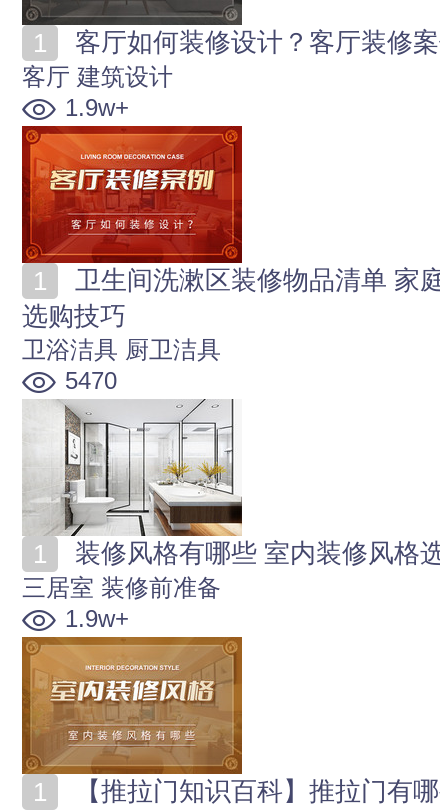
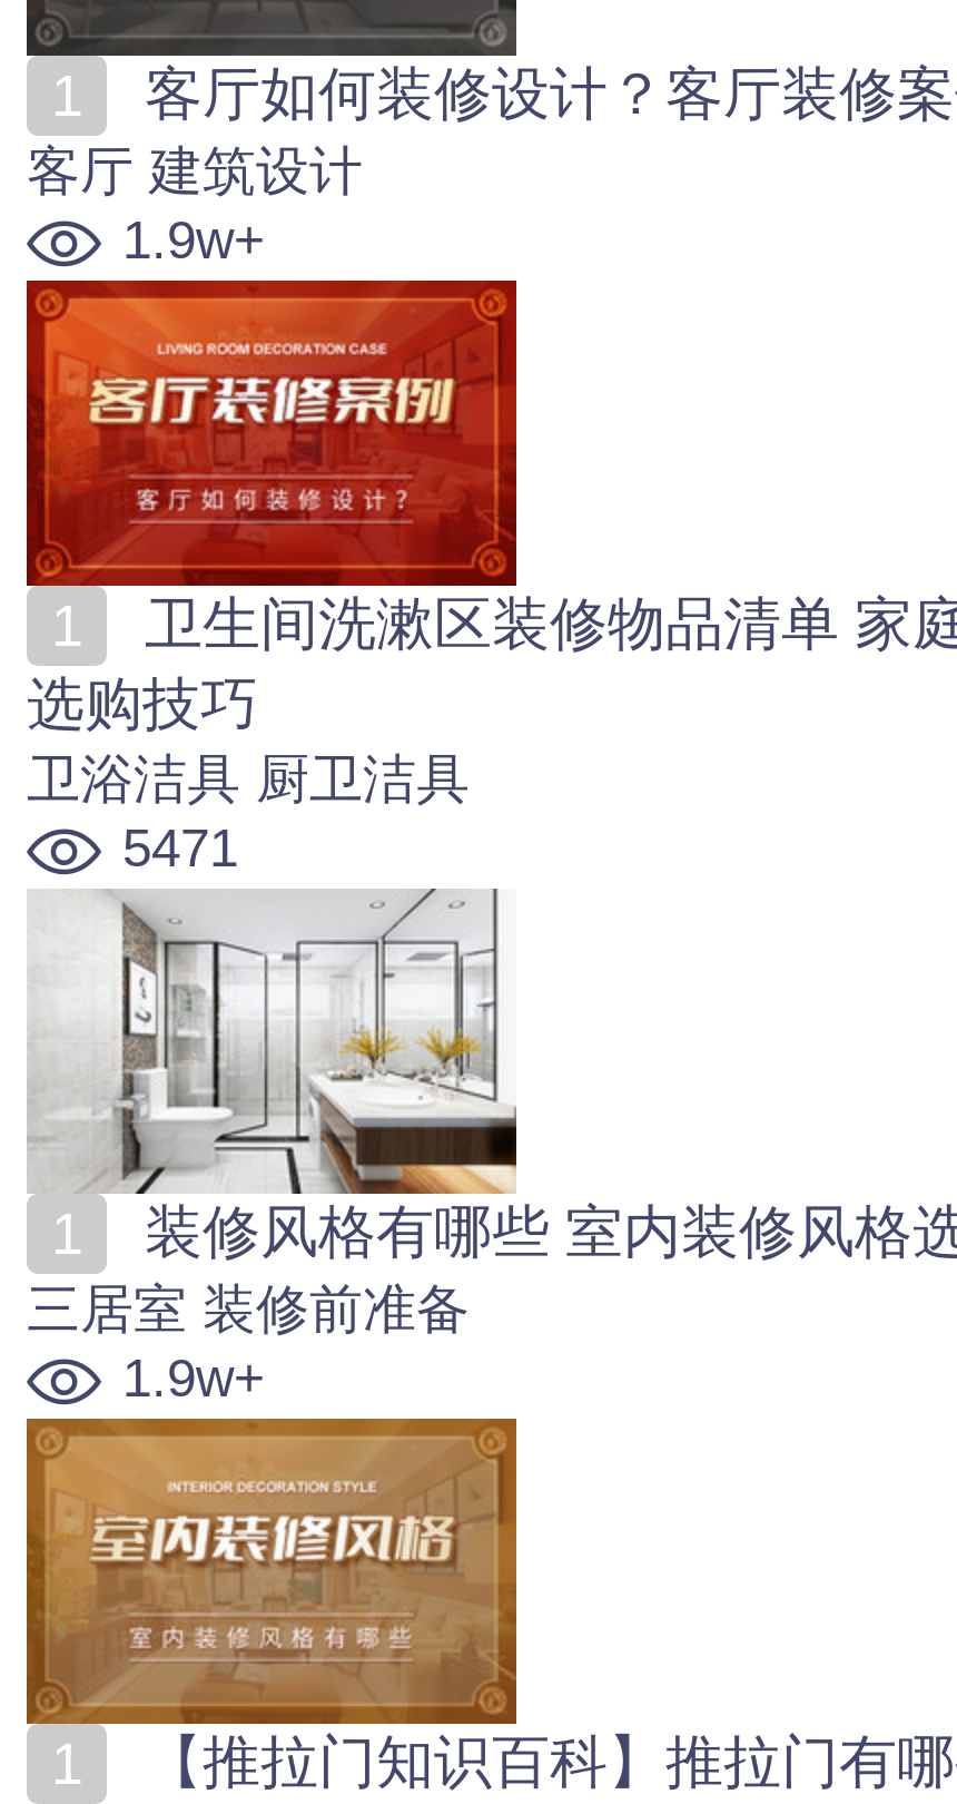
- 5470
+ 5471
